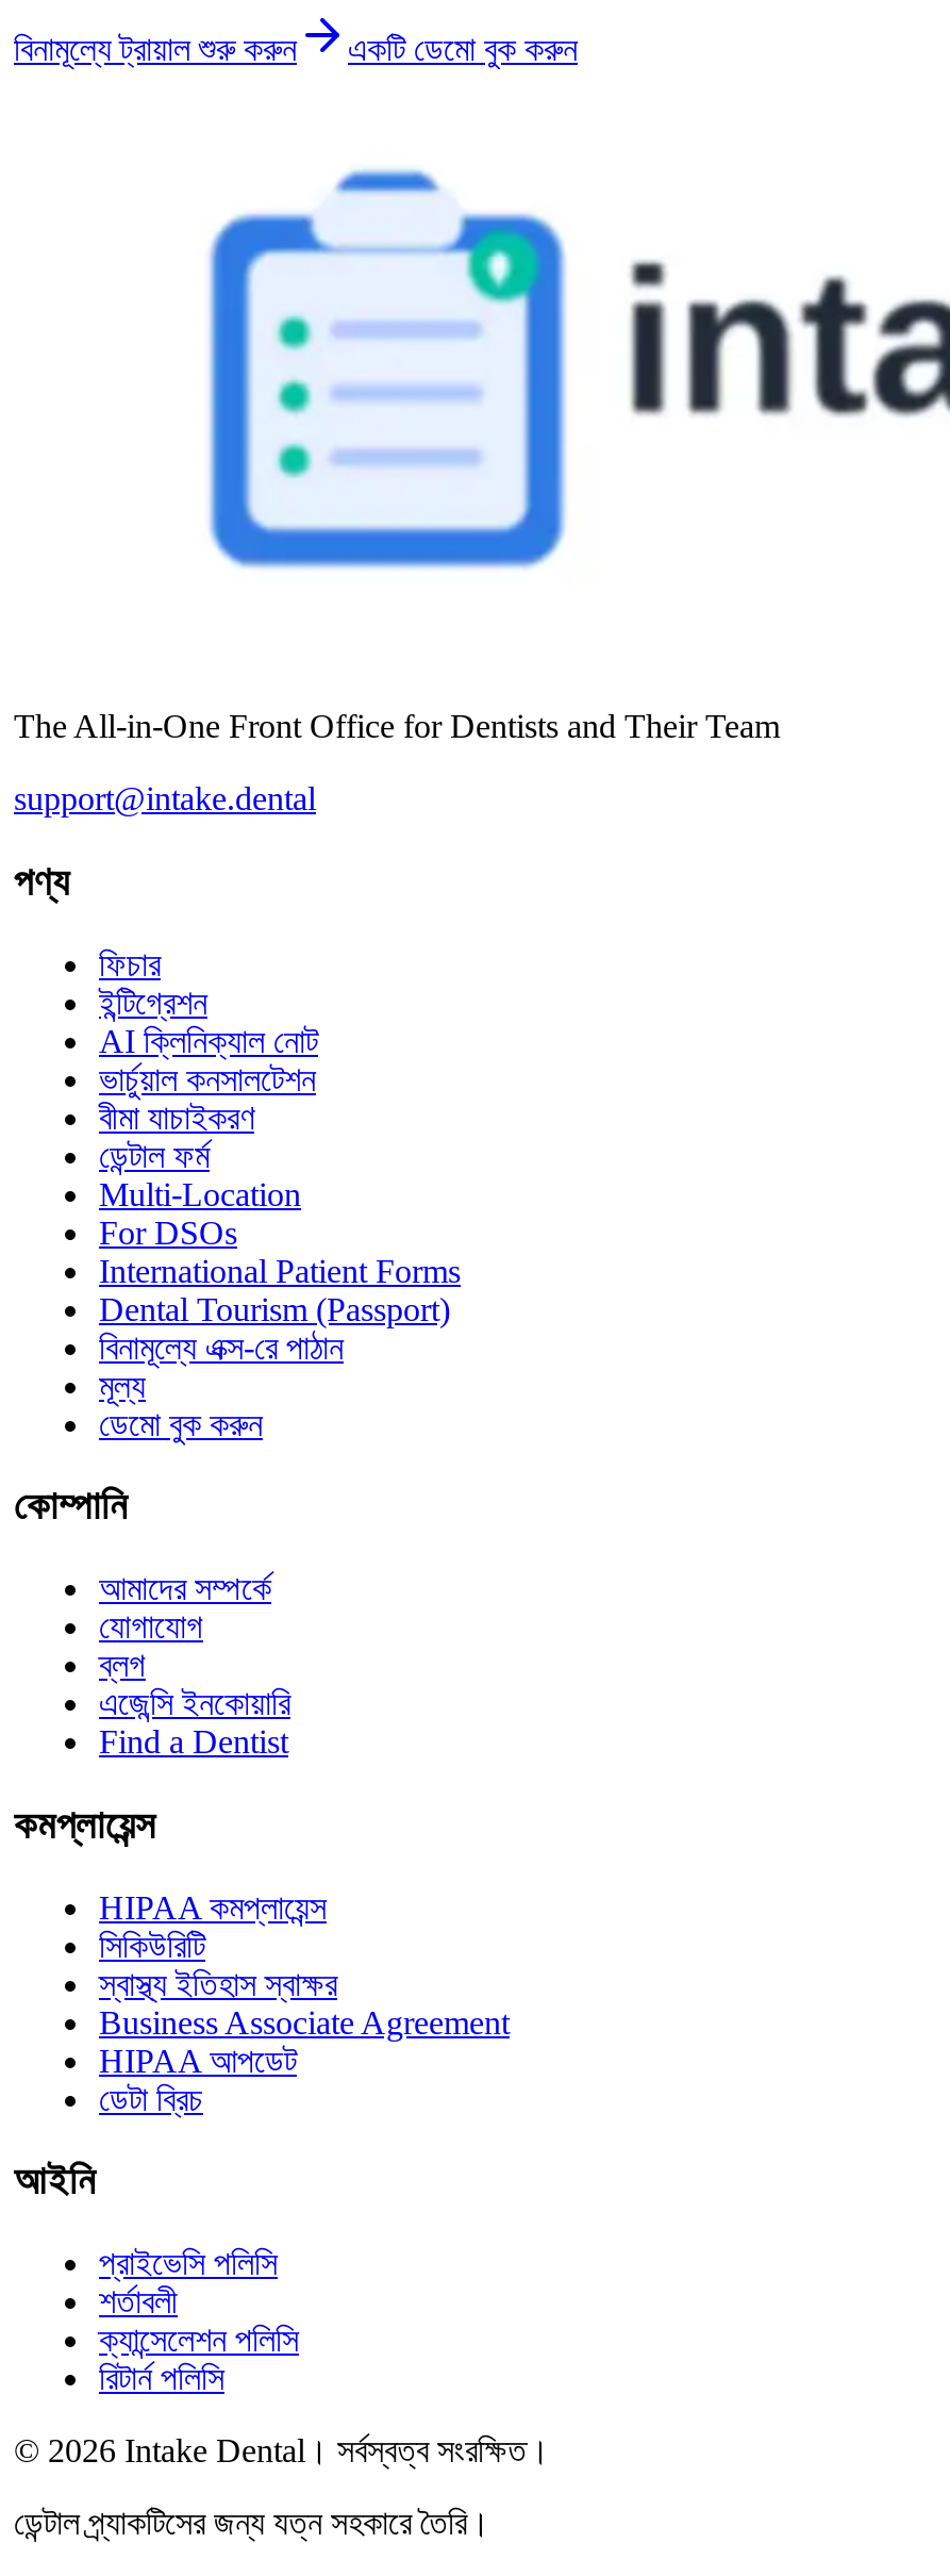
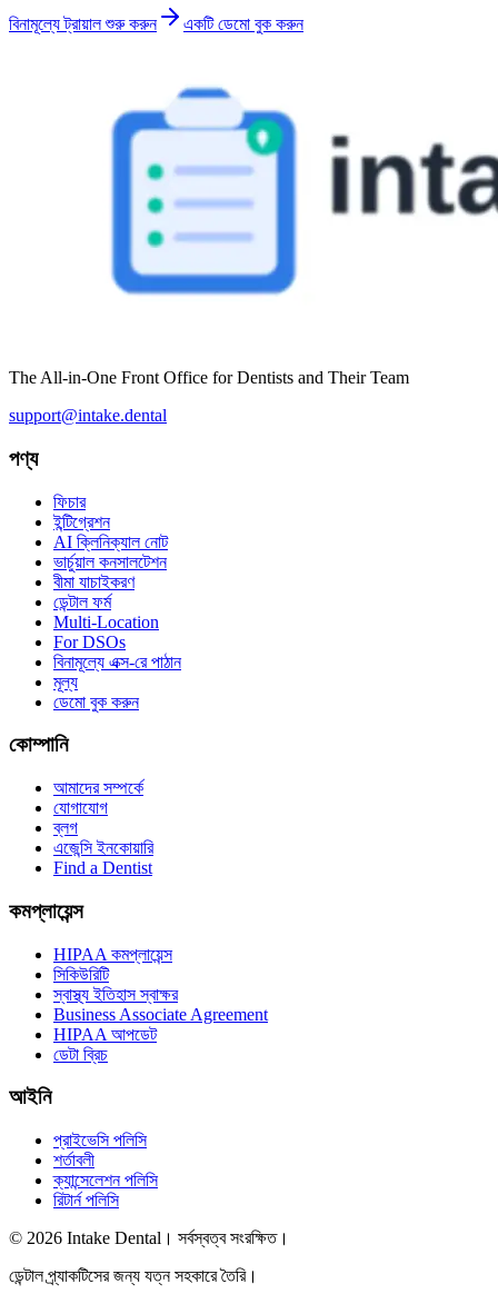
- International Patient Forms
- Dental Tourism (Passport)
